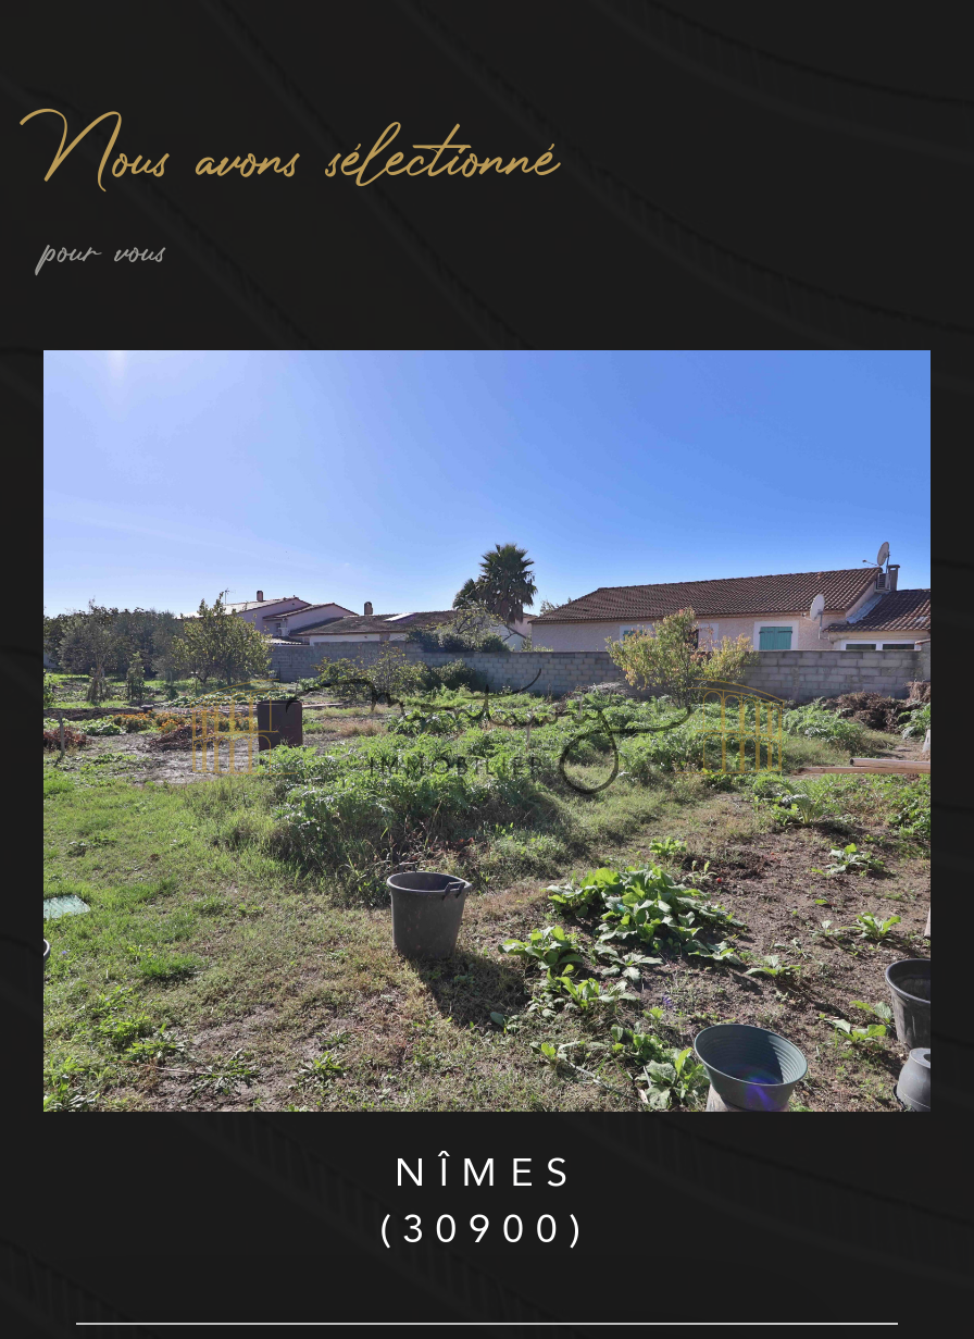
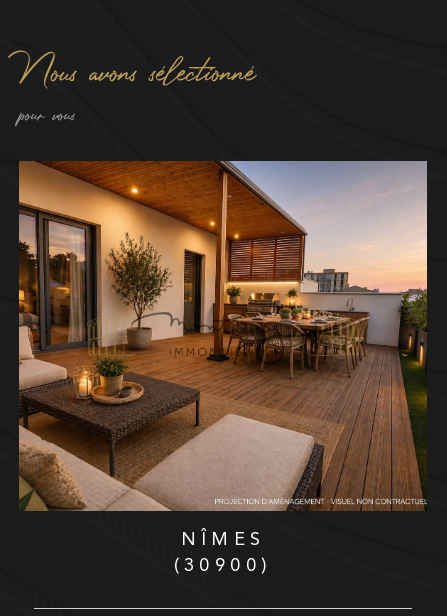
- [image]
+ [image]
